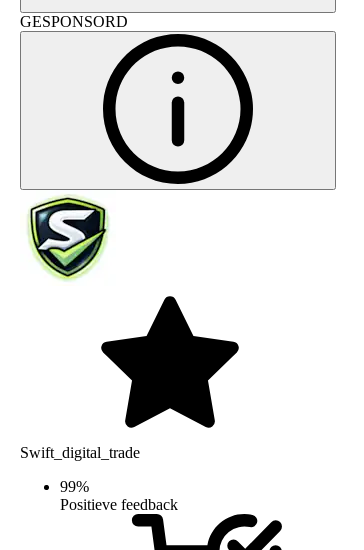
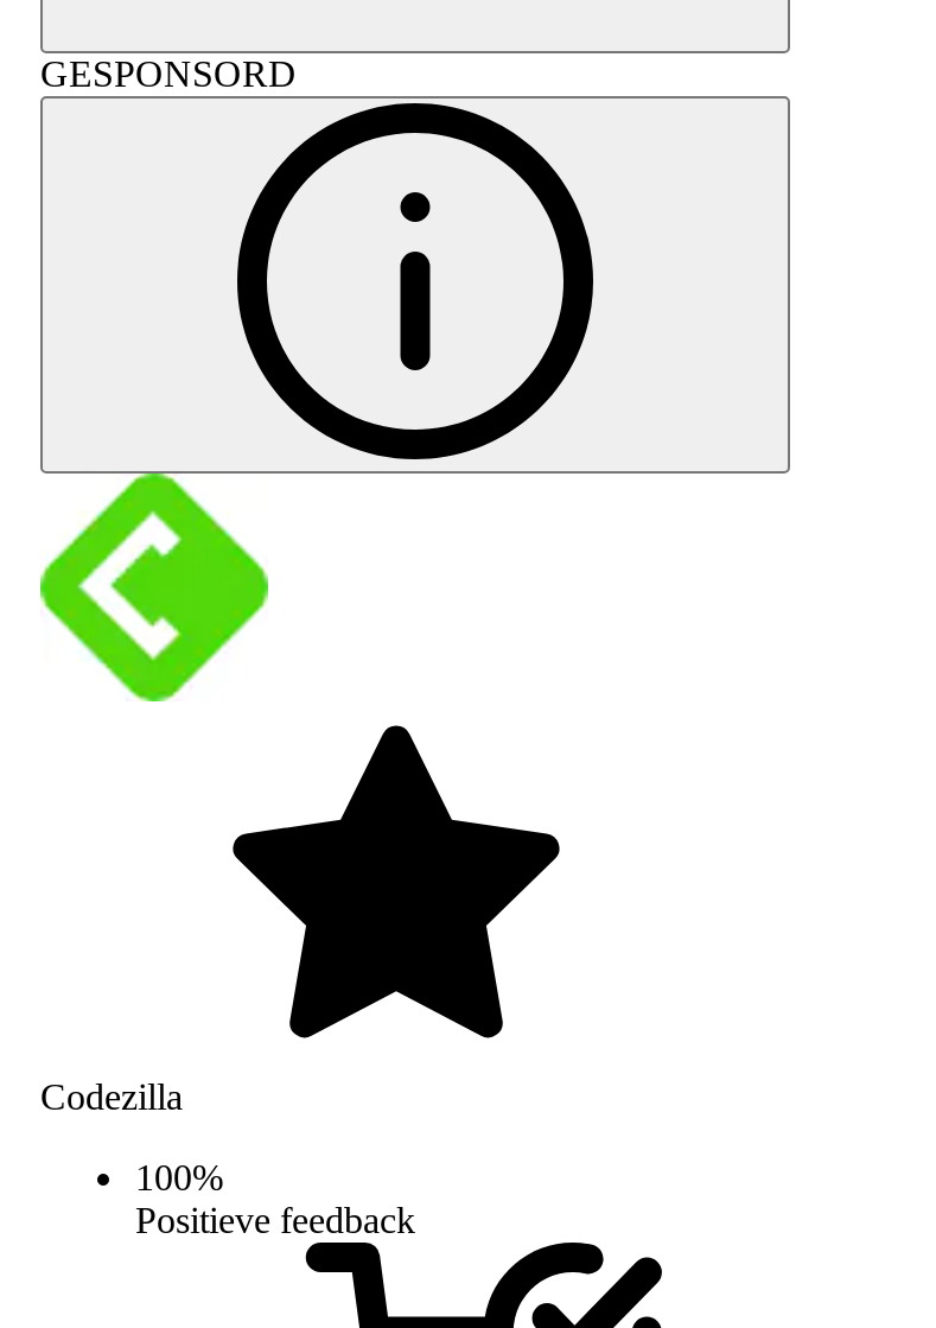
- [image]
+ [image]

- Swift_digital_trade
+ Codezilla

- 99%
+ 100%
